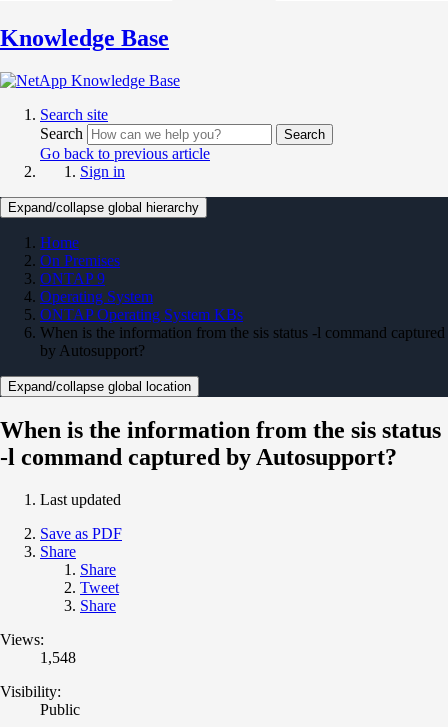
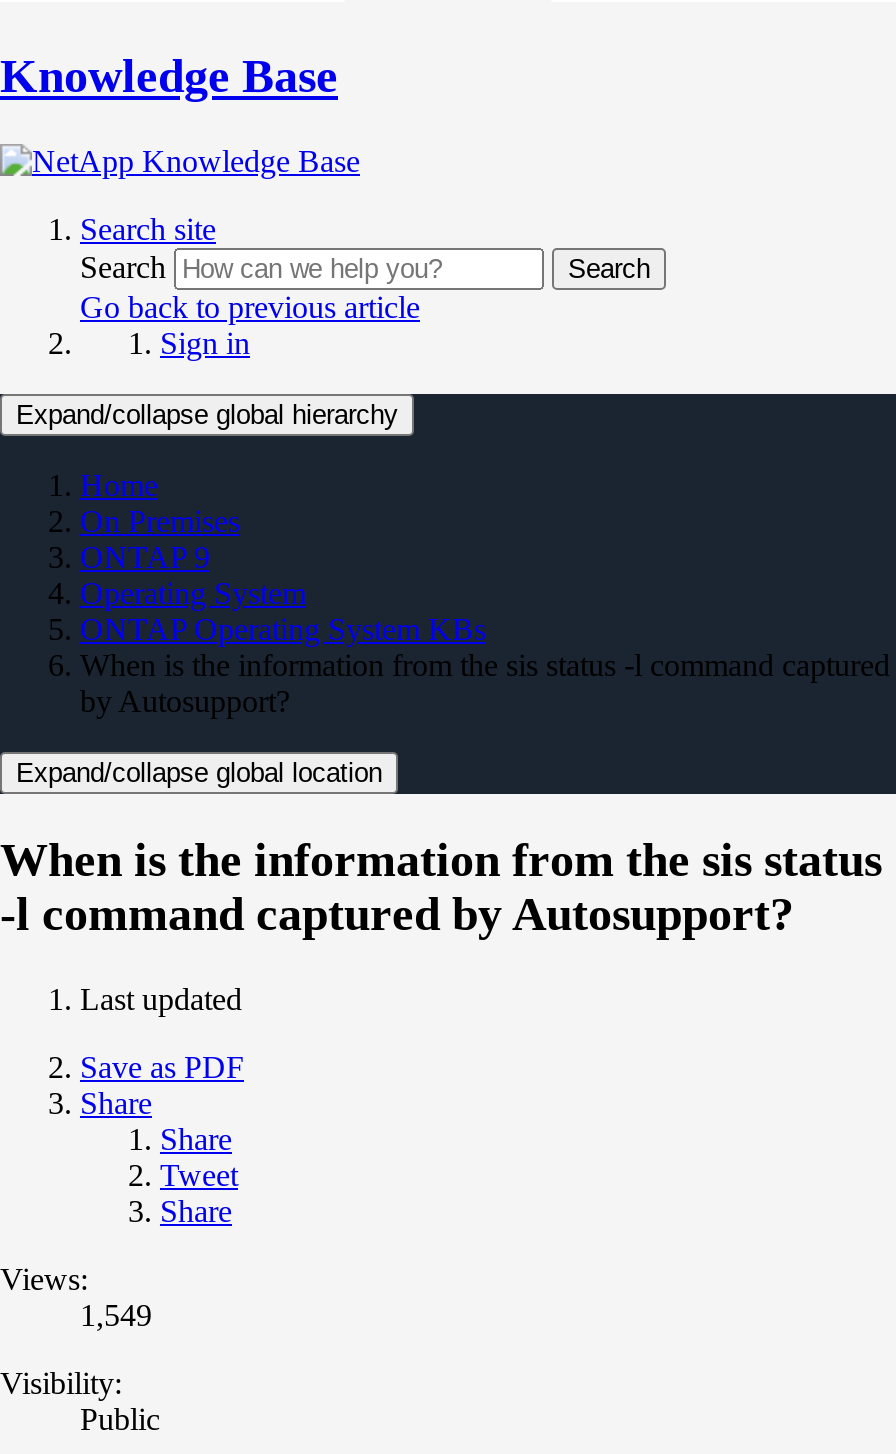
- 1,548
+ 1,549
